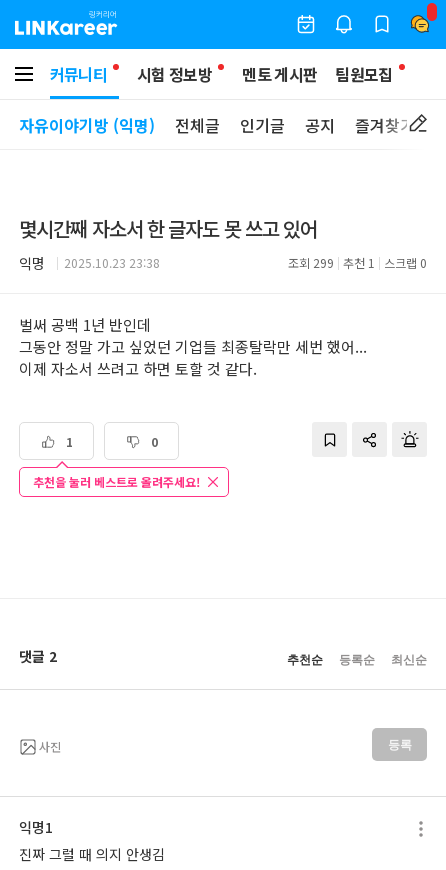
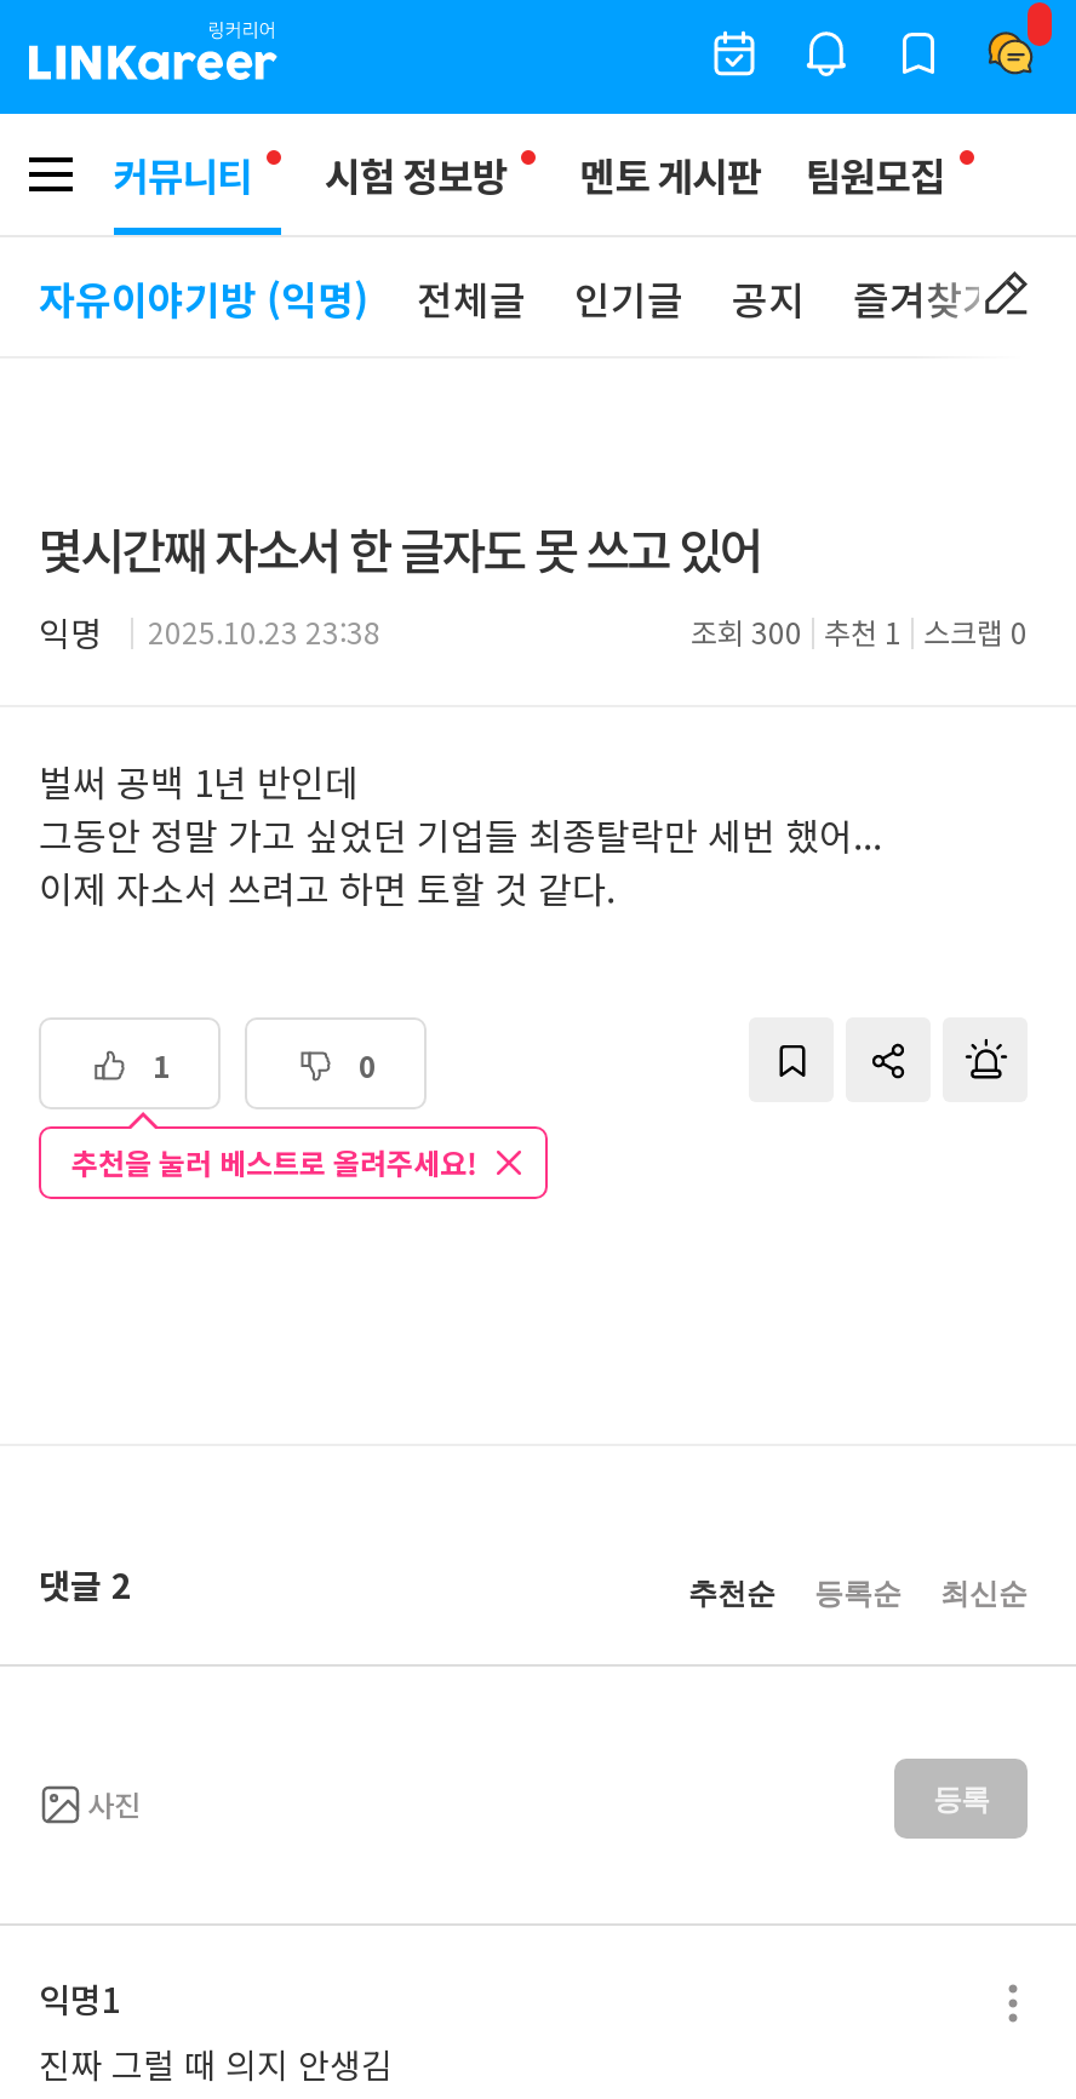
- 조회 299 추천 1 스크랩 0
+ 조회 300 추천 1 스크랩 0
